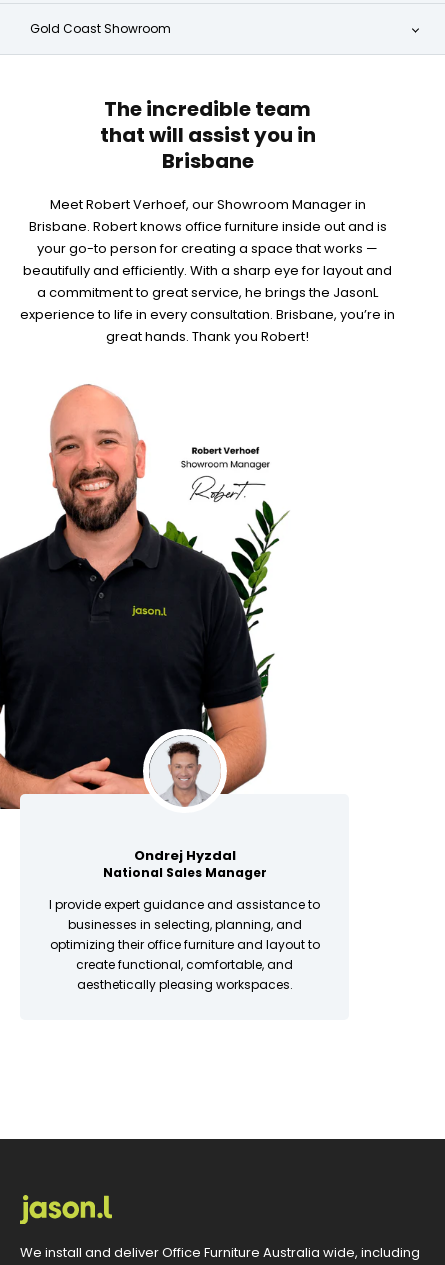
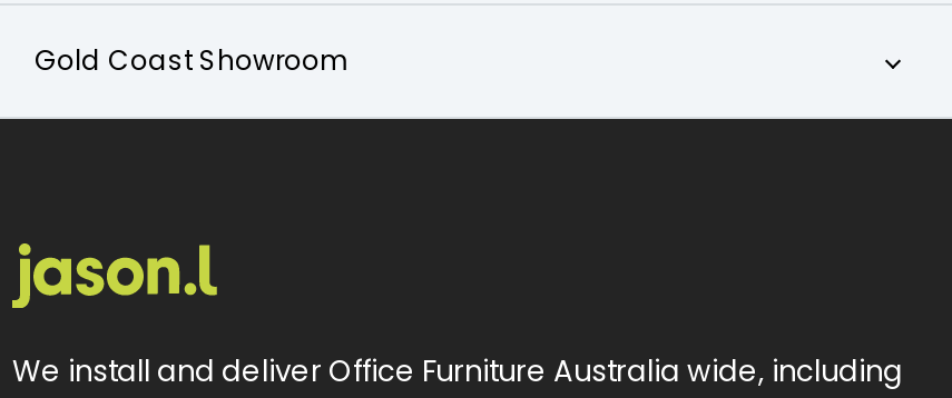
- The incredible team
- that will assist you in
- Brisbane
- Meet Robert Verhoef, our Showroom Manager in
- Brisbane. Robert knows office furniture inside out and is
- your go-to person for creating a space that works —
- beautifully and efficiently. With a sharp eye for layout and
- a commitment to great service, he brings the JasonL
- experience to life in every consultation. Brisbane, you’re in
- great hands. Thank you Robert!

- [image]
- Ondrej Hyzdal
- National Sales Manager
- I provide expert guidance and assistance to
- businesses in selecting, planning, and
- optimizing their office furniture and layout to
- create functional, comfortable, and
- aesthetically pleasing workspaces.
